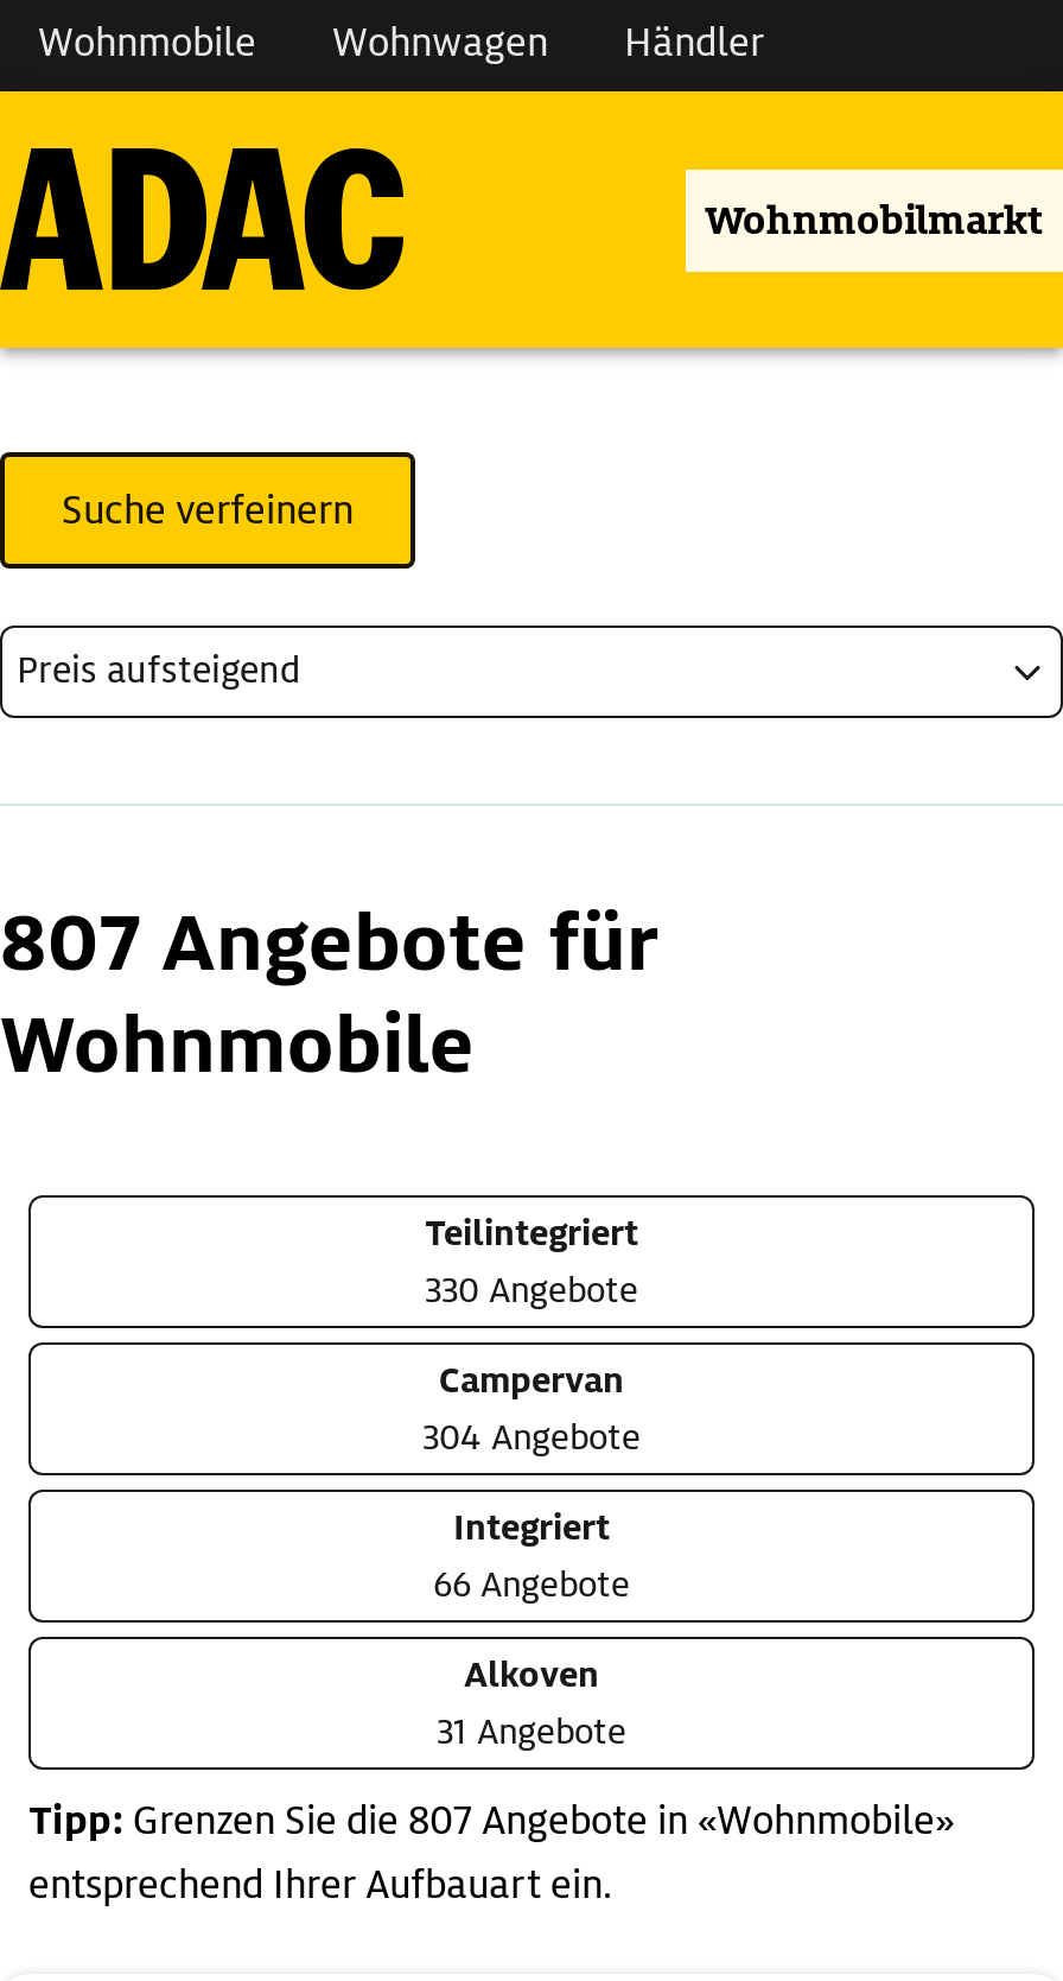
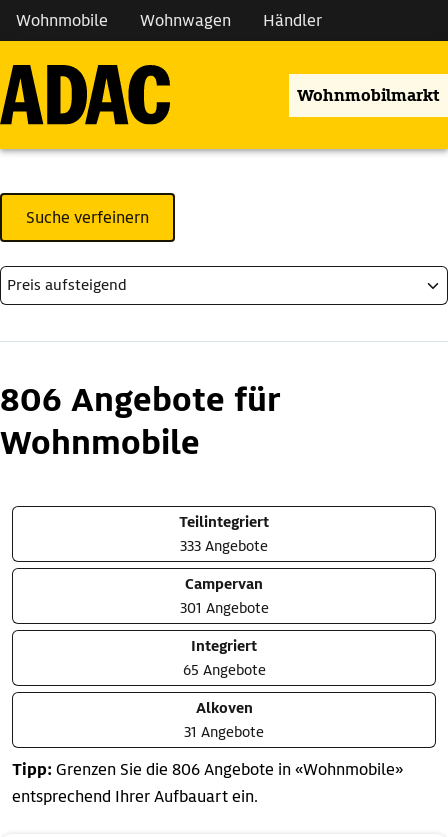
- 807 Angebote für
+ 806 Angebote für

- 330 Angebote
+ 333 Angebote

- 304 Angebote
+ 301 Angebote

- 66 Angebote
+ 65 Angebote

- Tipp: Grenzen Sie die 807 Angebote in «Wohnmobile»
+ Tipp: Grenzen Sie die 806 Angebote in «Wohnmobile»
